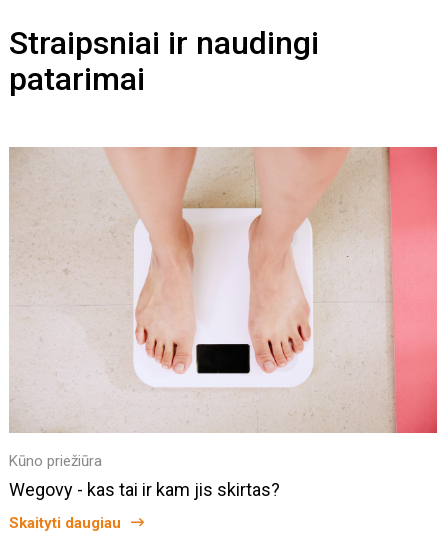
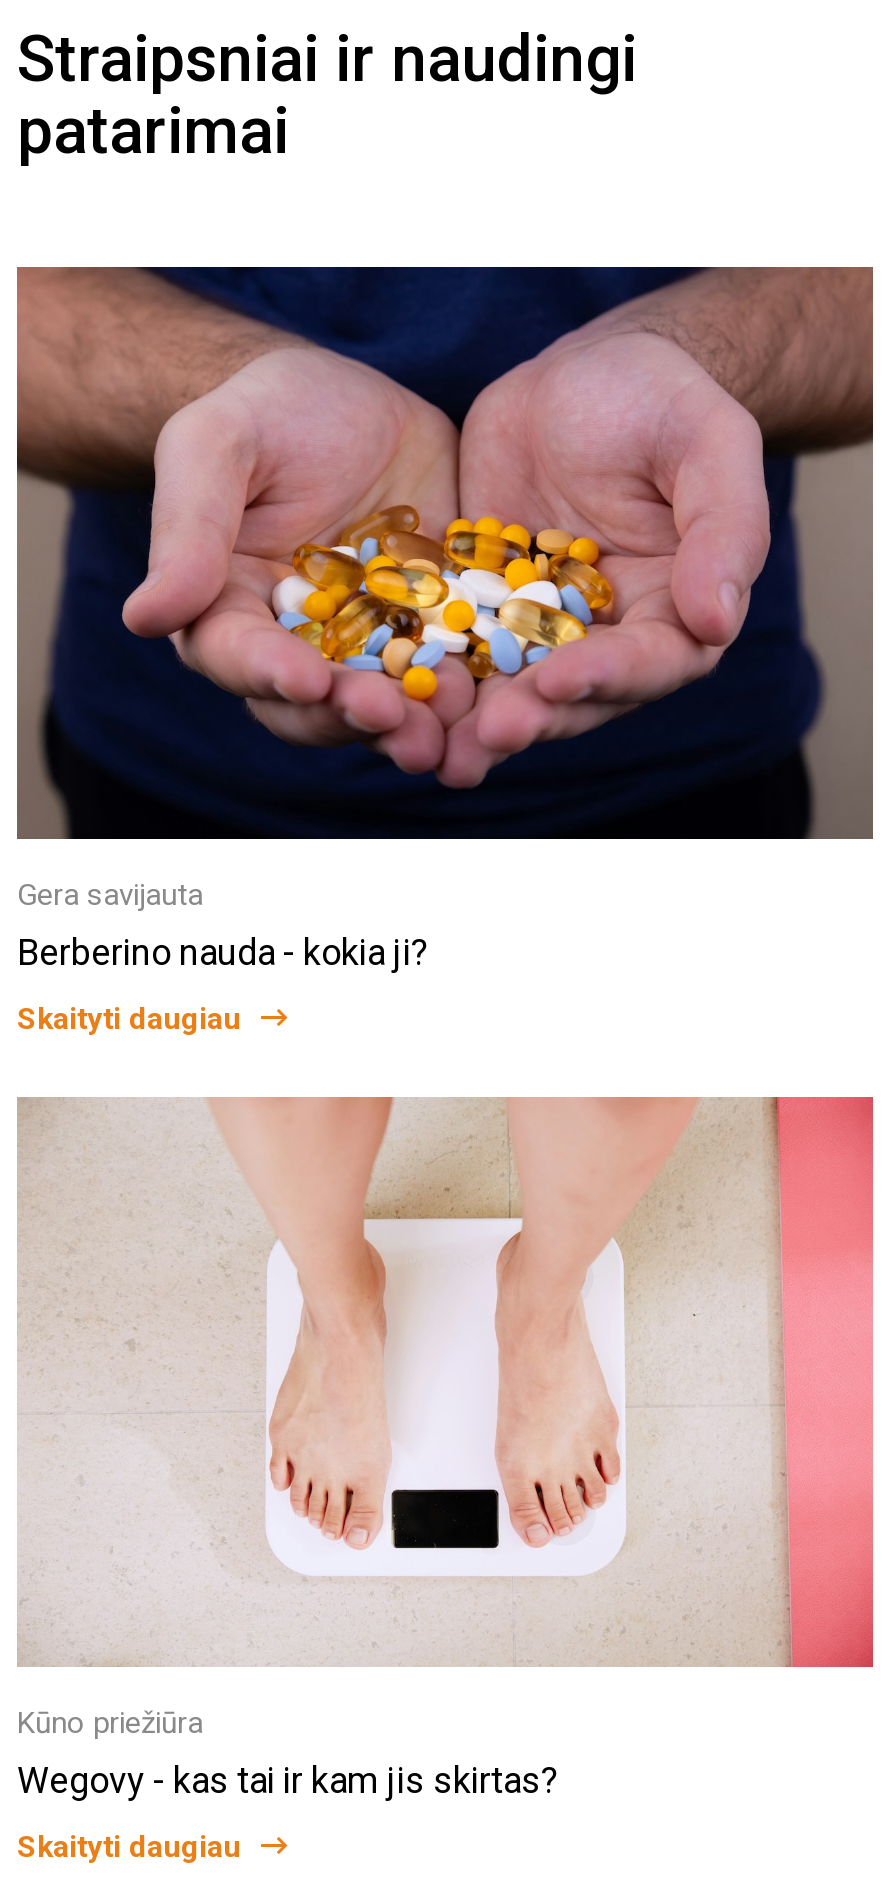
+ [image]
+ Gera savijauta
+ Berberino nauda - kokia ji?
+ Skaityti daugiau
